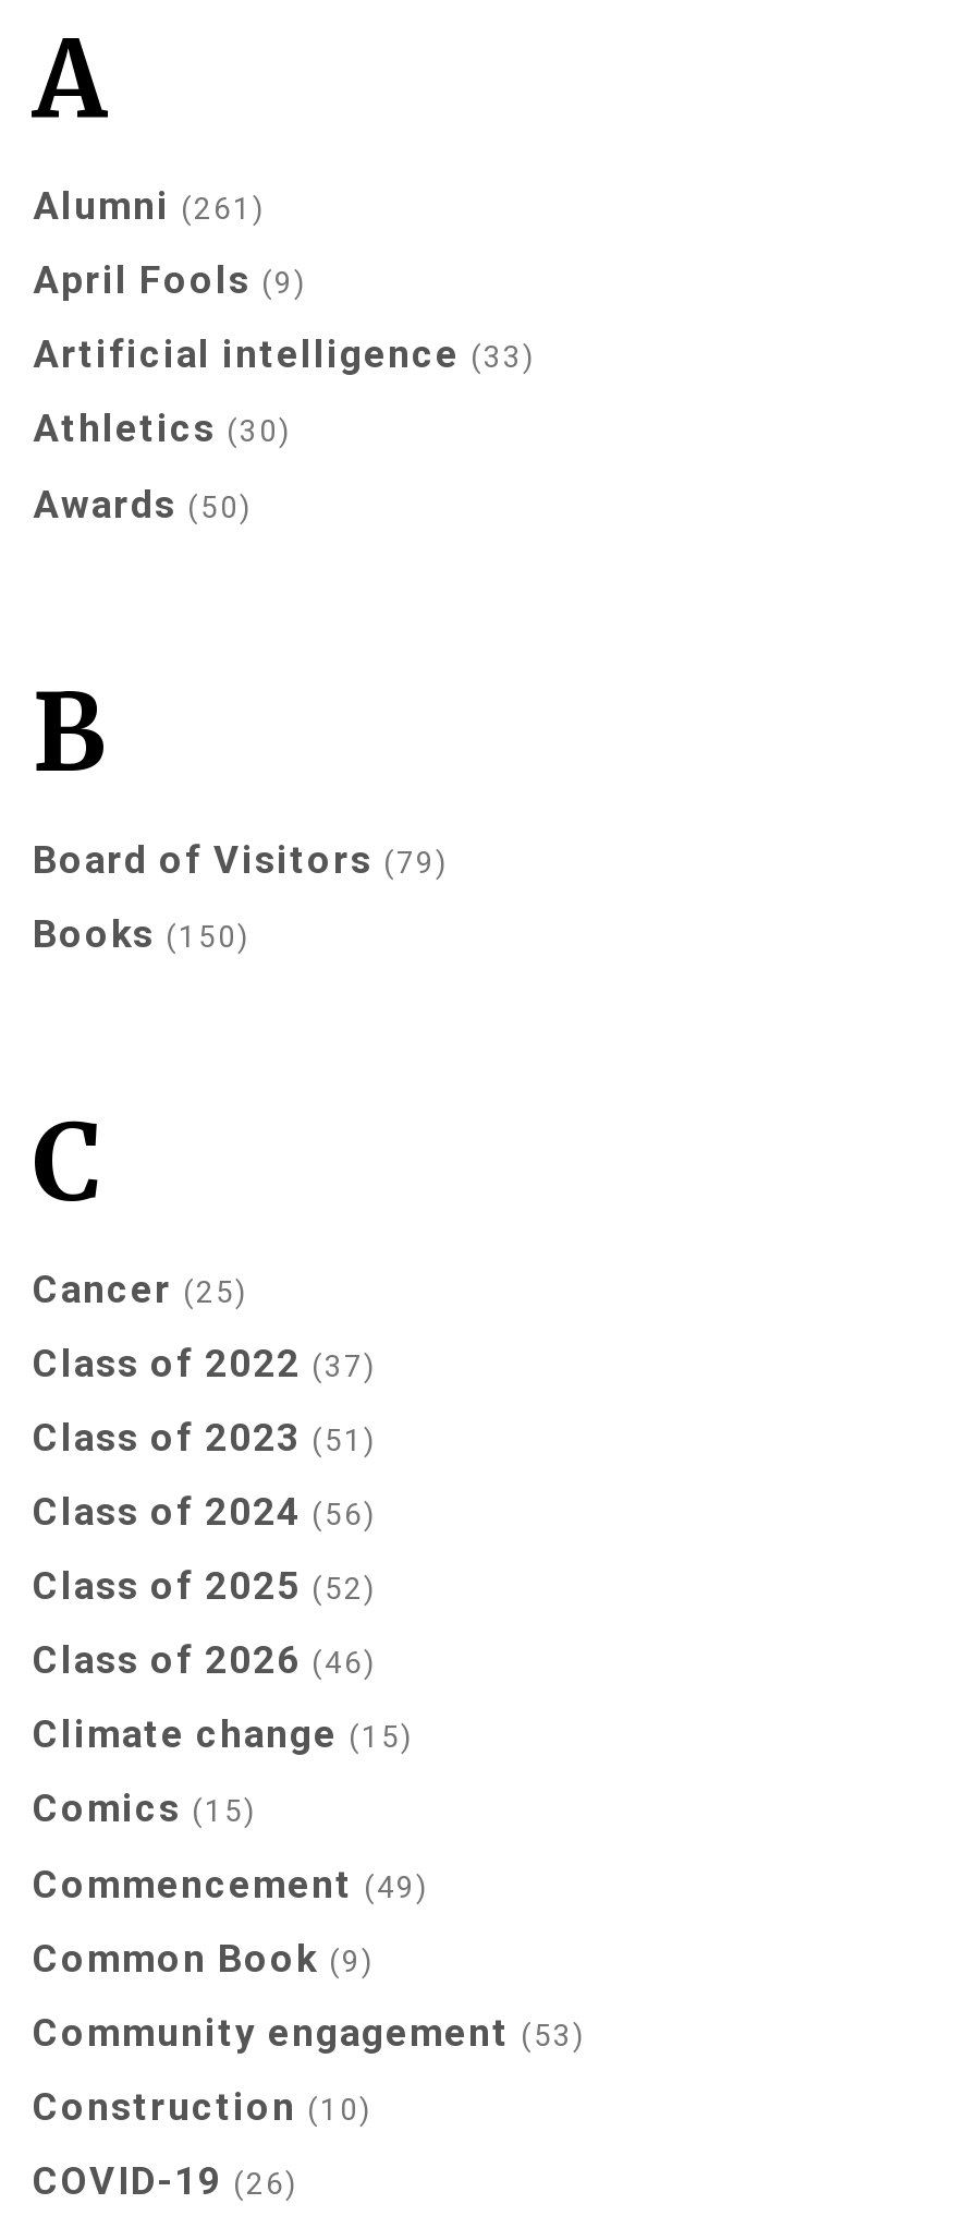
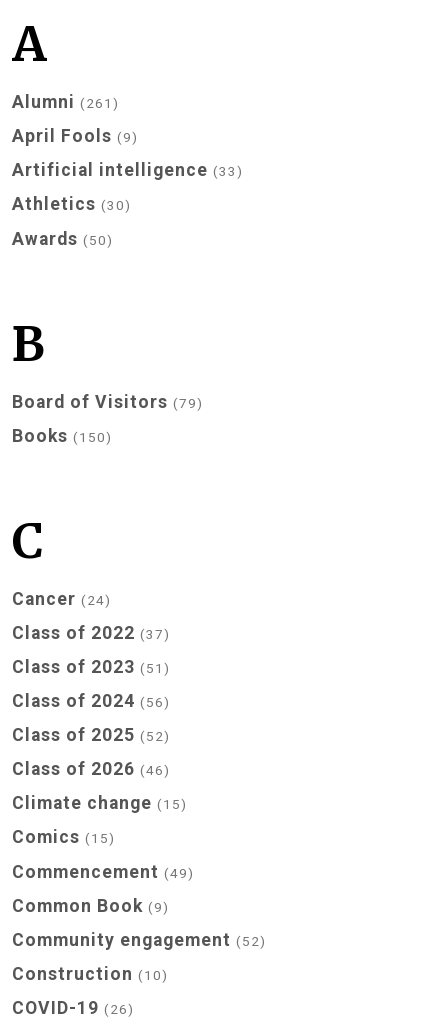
- Cancer 25
+ Cancer 24

- Community engagement 53
+ Community engagement 52
